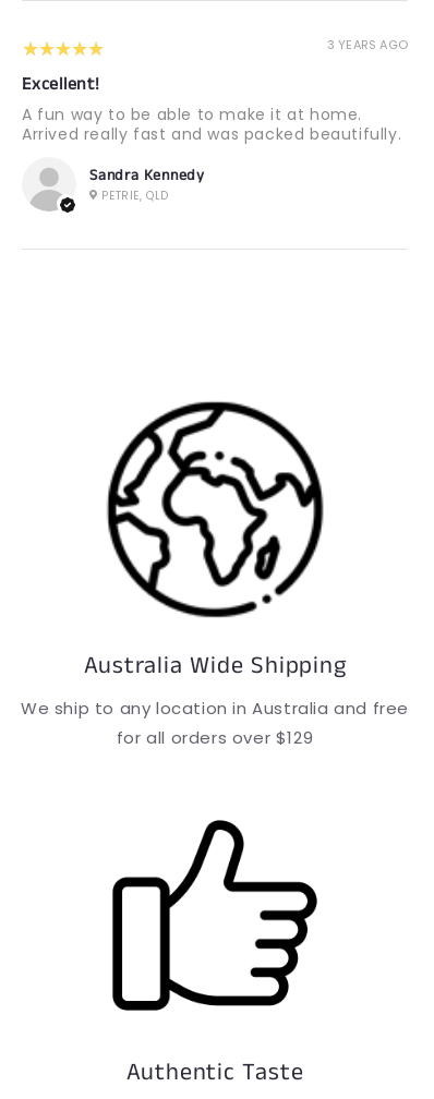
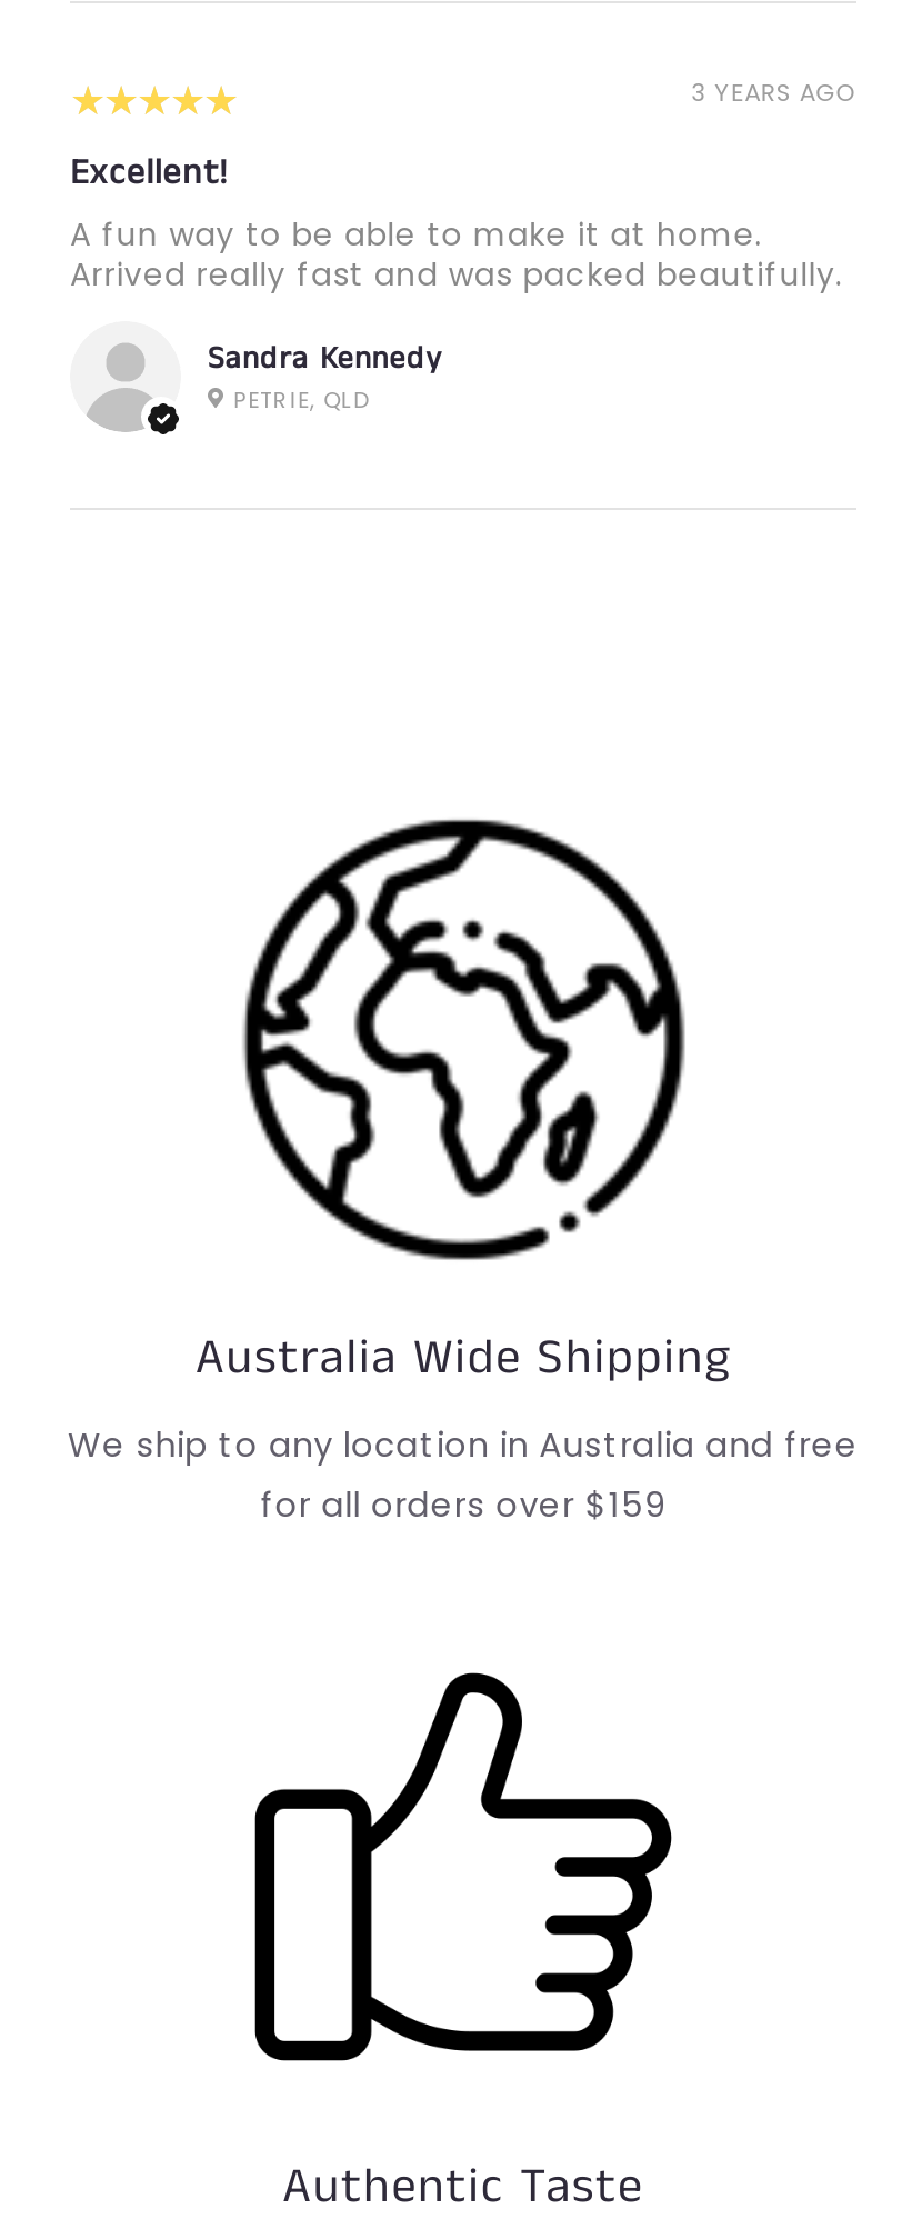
- for all orders over $129
+ for all orders over $159
